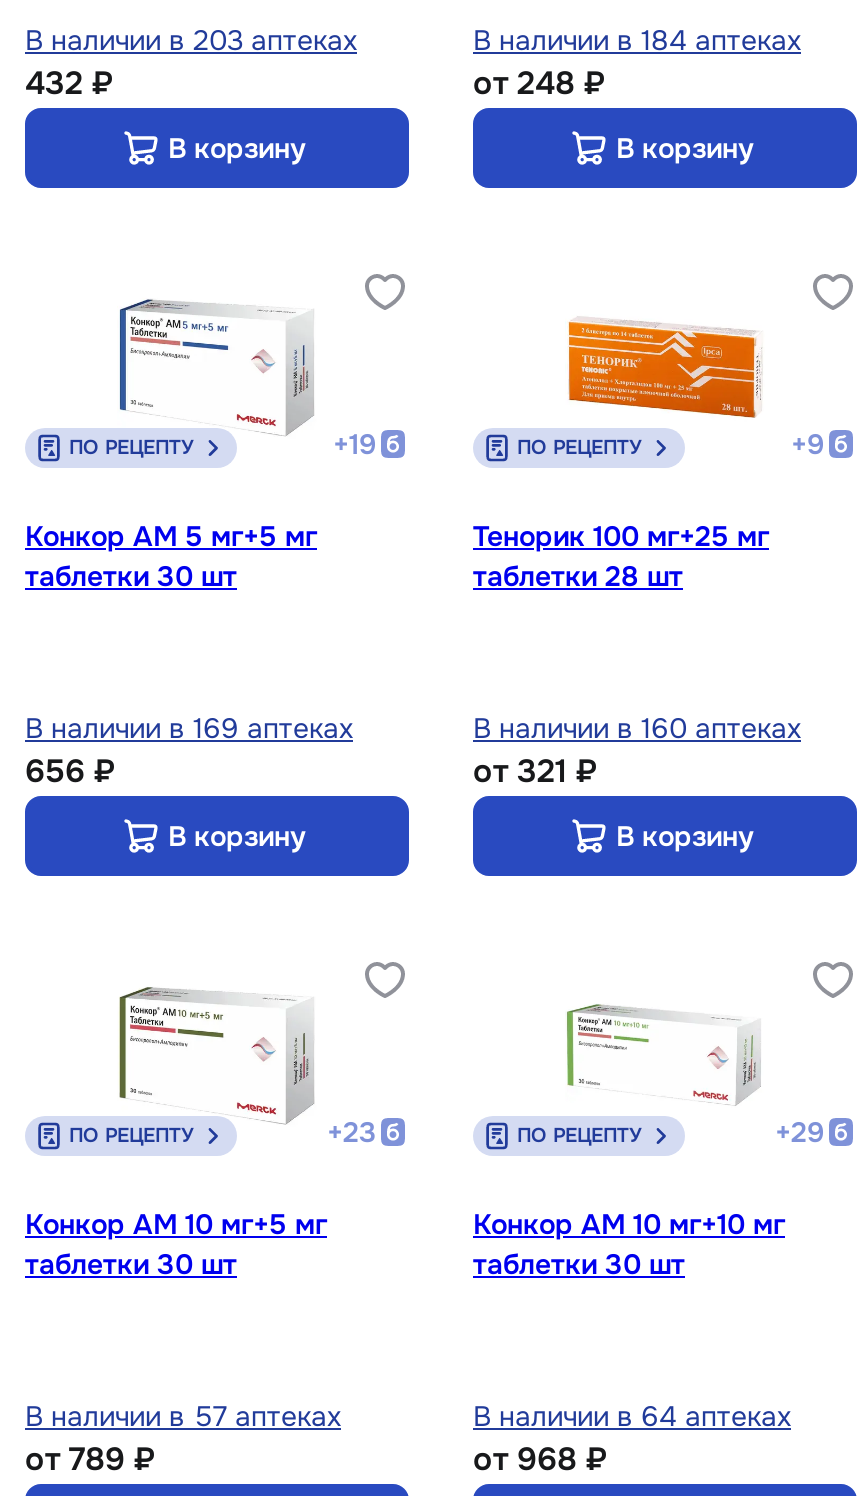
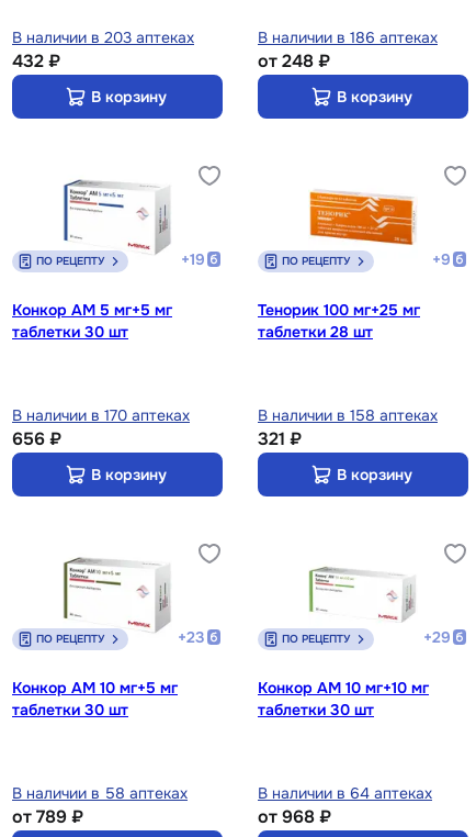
- В наличии в 184 аптеках
+ В наличии в 186 аптеках

- В наличии в 169 аптеках
+ В наличии в 170 аптеках

- В наличии в 160 аптеках
- от 321 ₽
+ В наличии в 158 аптеках
+ 321 ₽

- В наличии в 57 аптеках
+ В наличии в 58 аптеках
